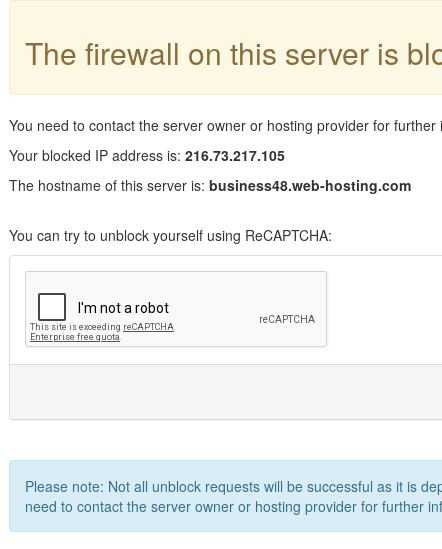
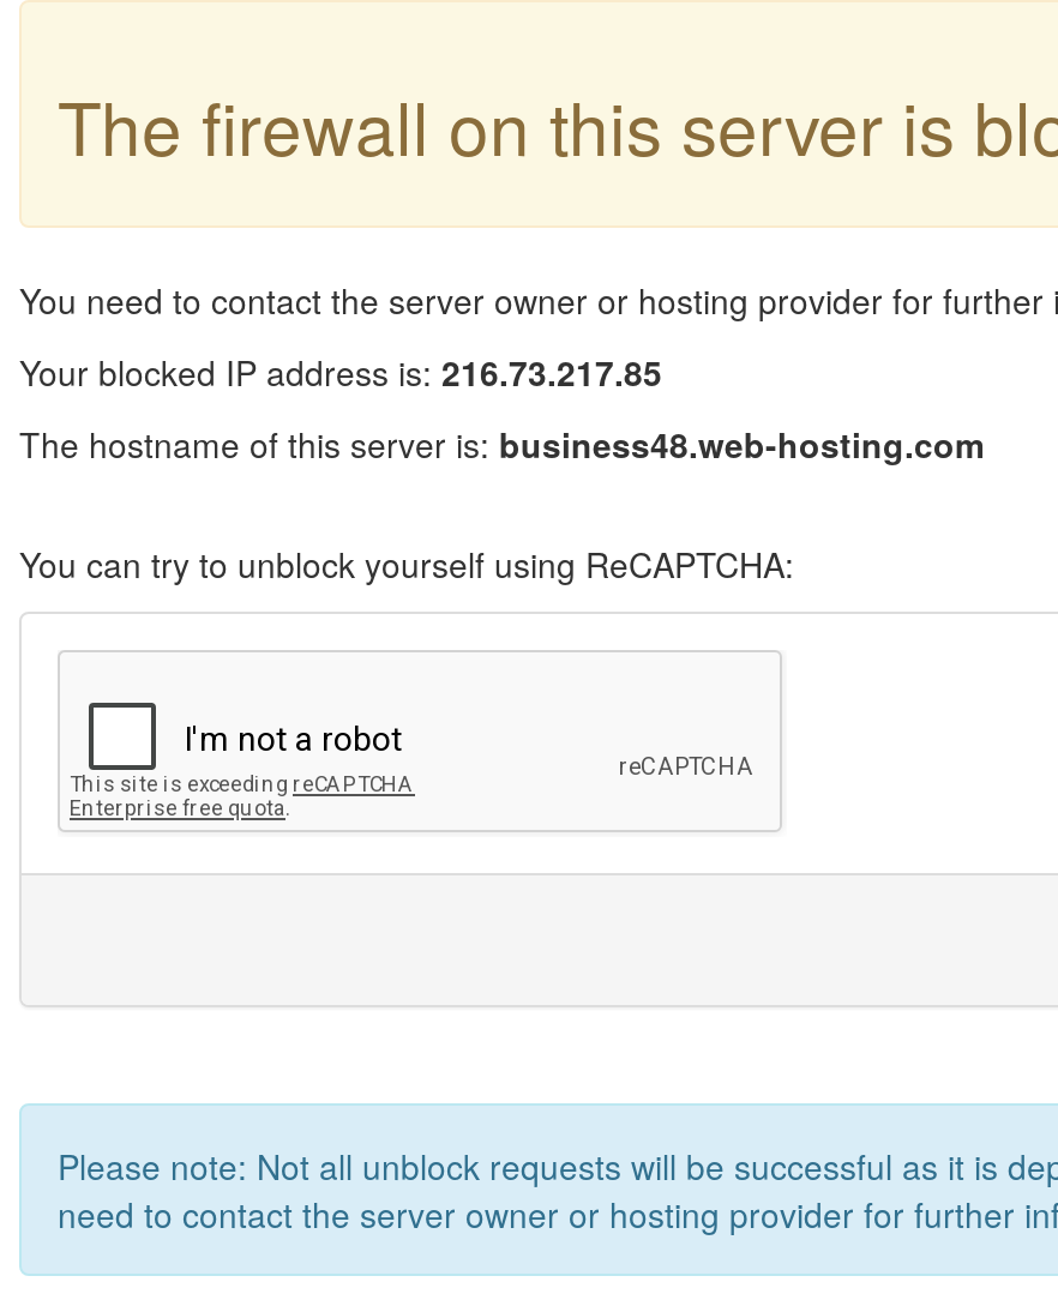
- Your blocked IP address is: 216.73.217.105
+ Your blocked IP address is: 216.73.217.85
